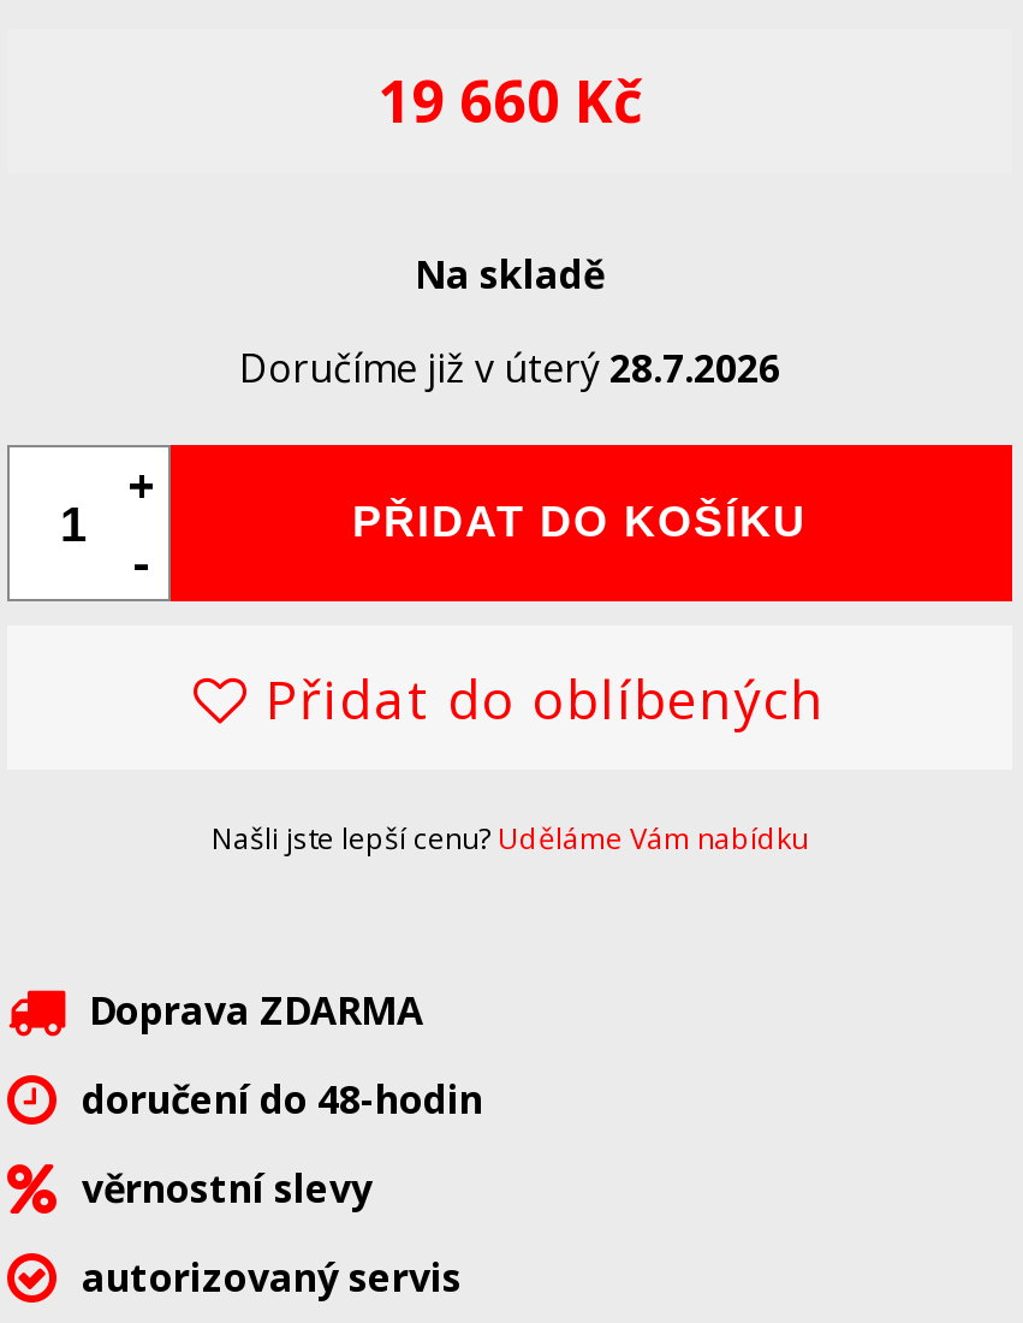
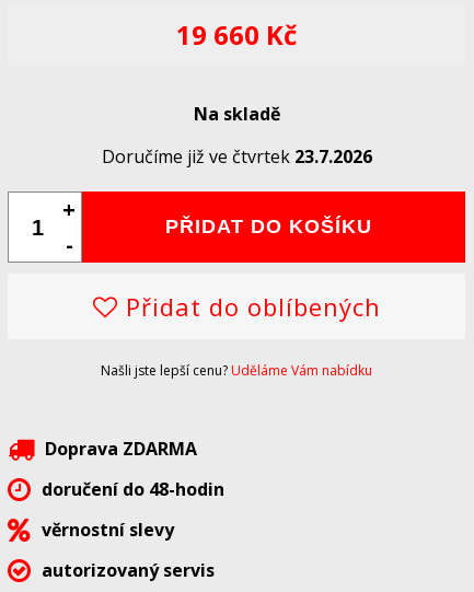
- Doručíme již v úterý 28.7.2026
+ Doručíme již ve čtvrtek 23.7.2026
